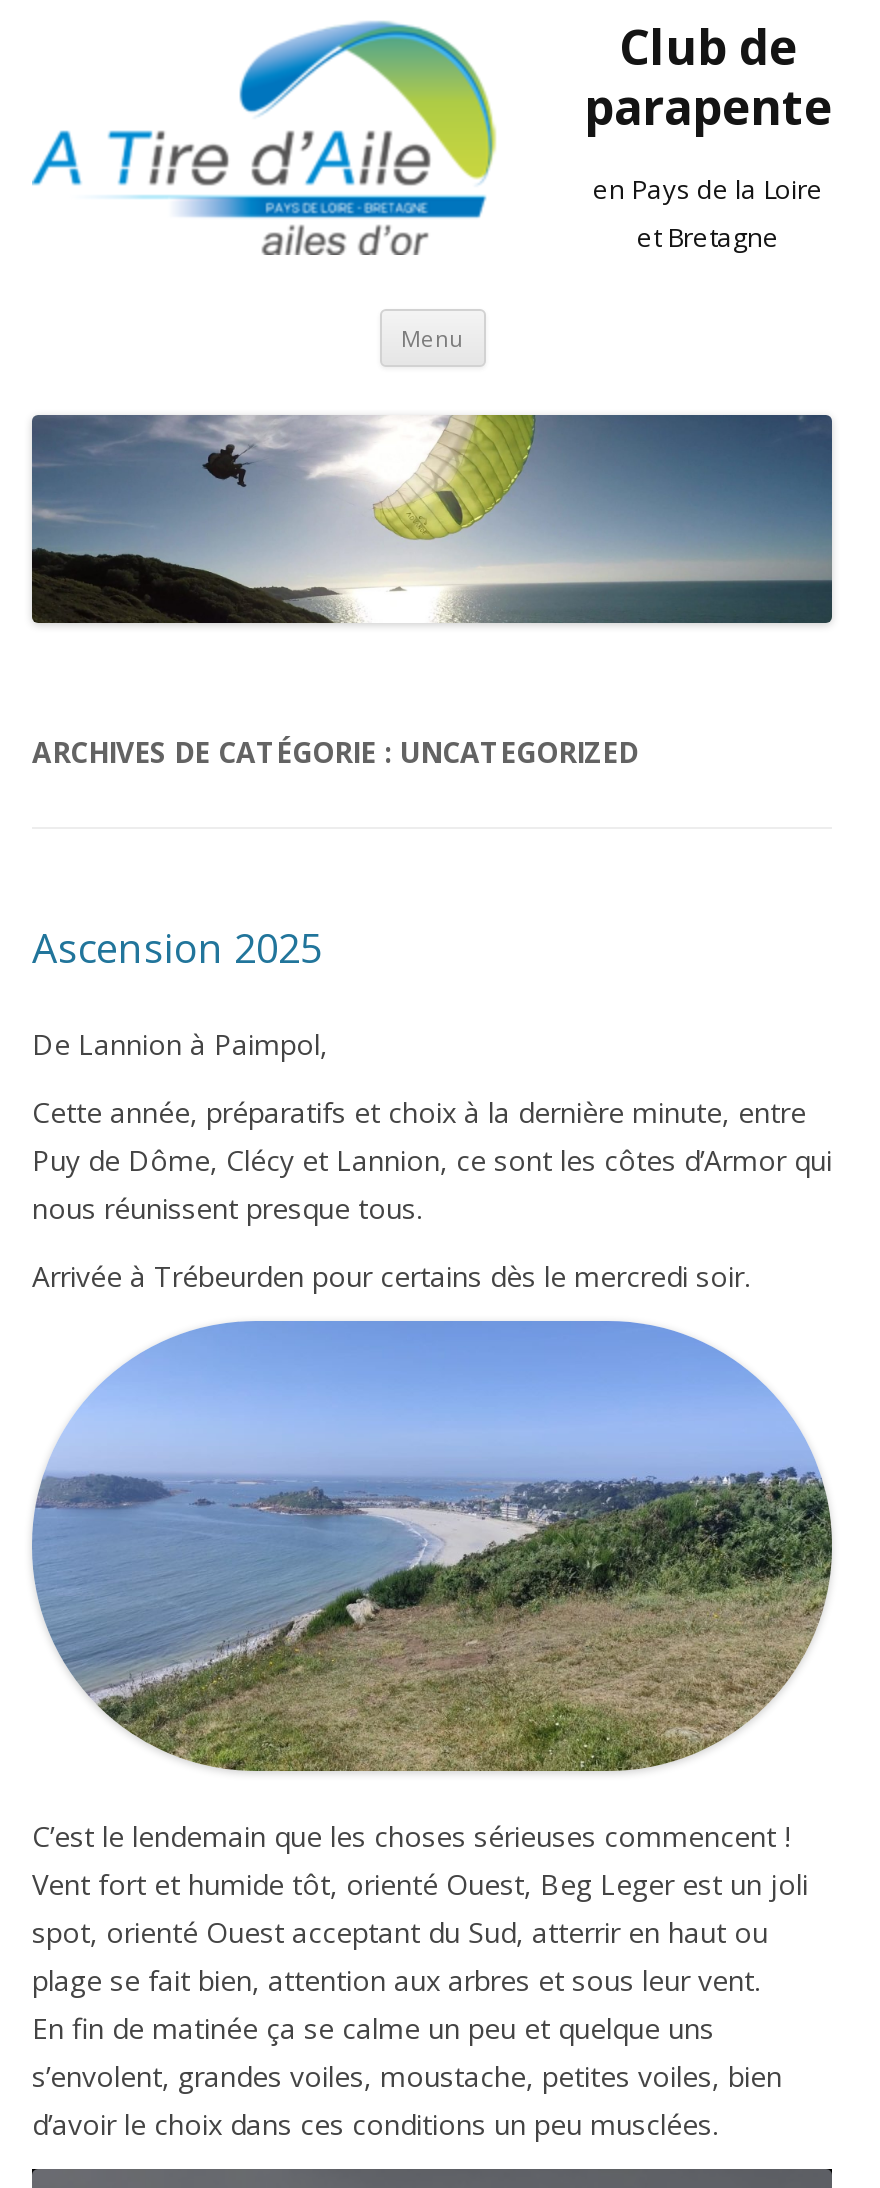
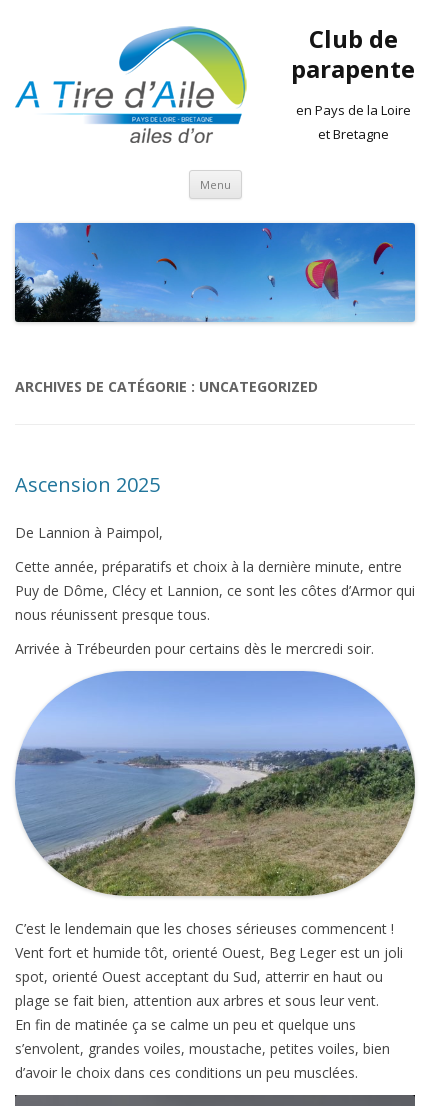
- [image]
+ [image]
